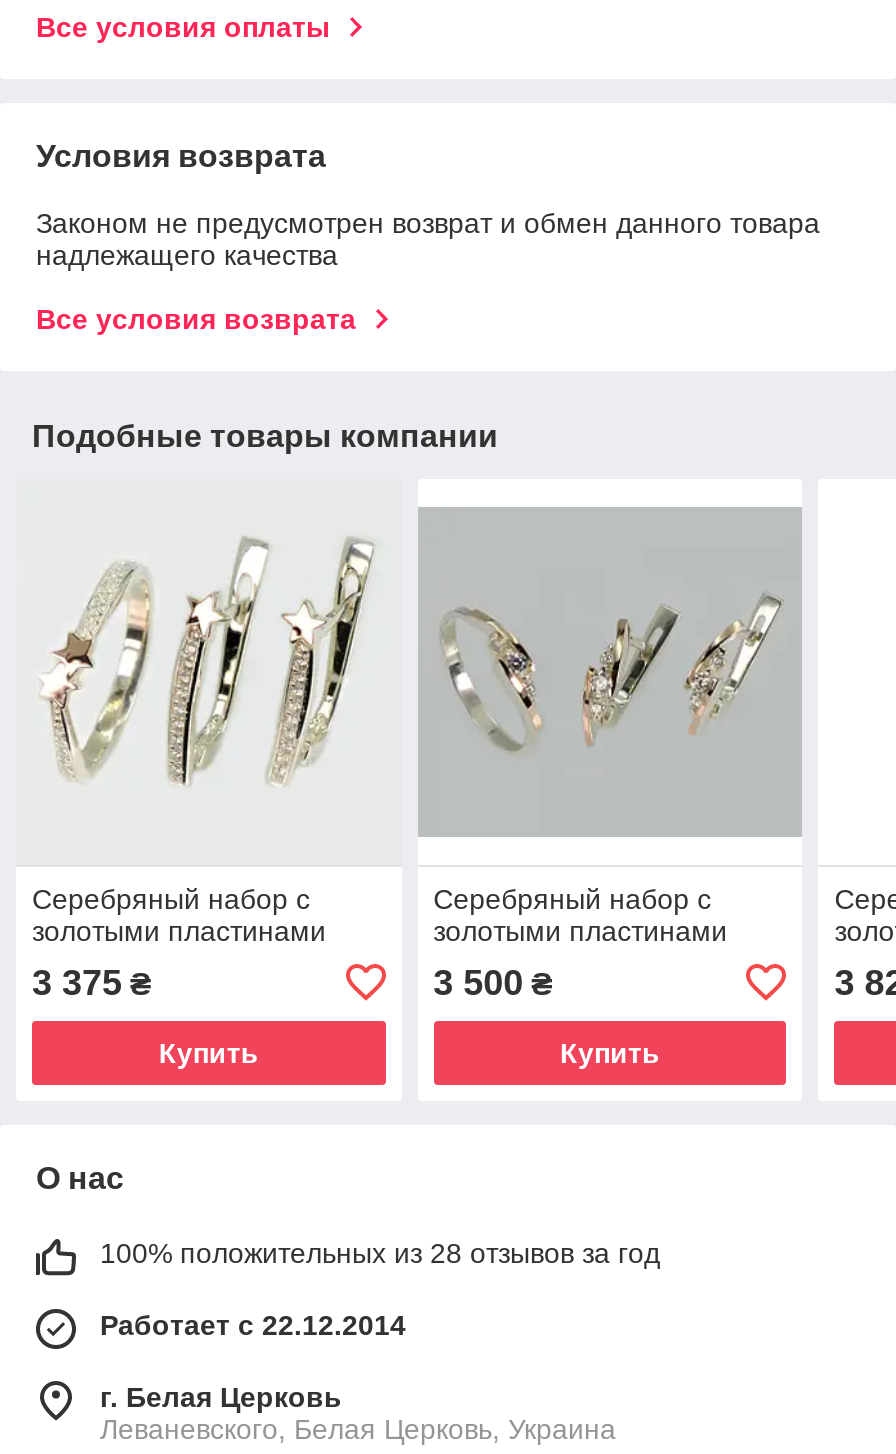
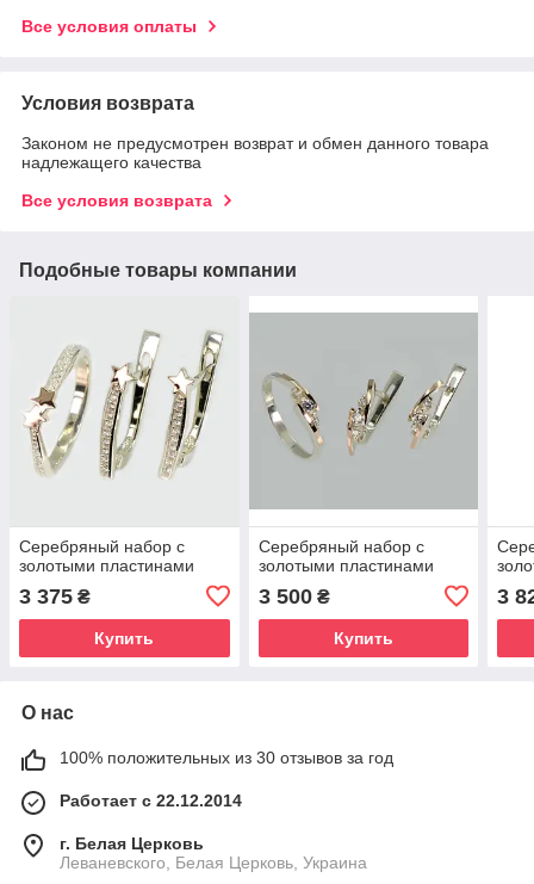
- 100% положительных из 28 отзывов за год
+ 100% положительных из 30 отзывов за год
